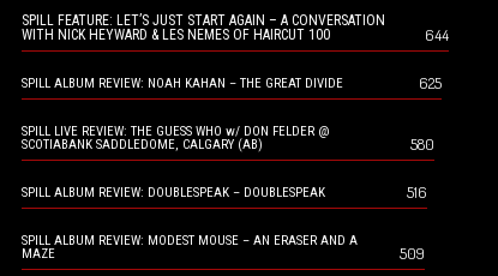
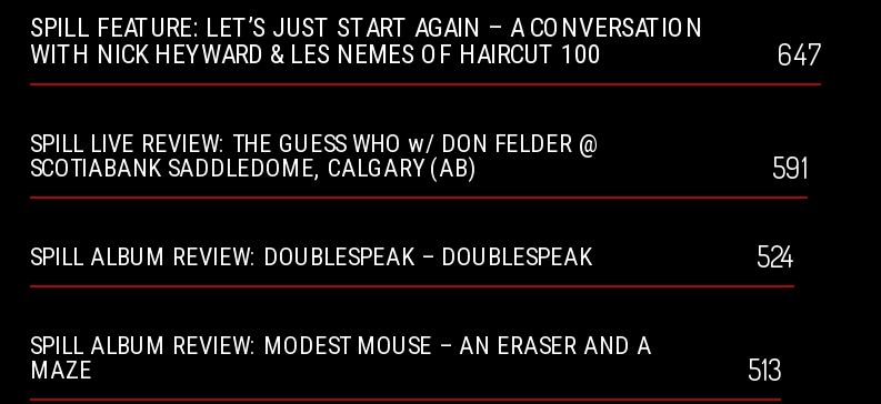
- 644
- SPILL ALBUM REVIEW: NOAH KAHAN – THE GREAT DIVIDE
- 625
+ 647

- 580
+ 591

- 516
+ 524

- 509
+ 513
